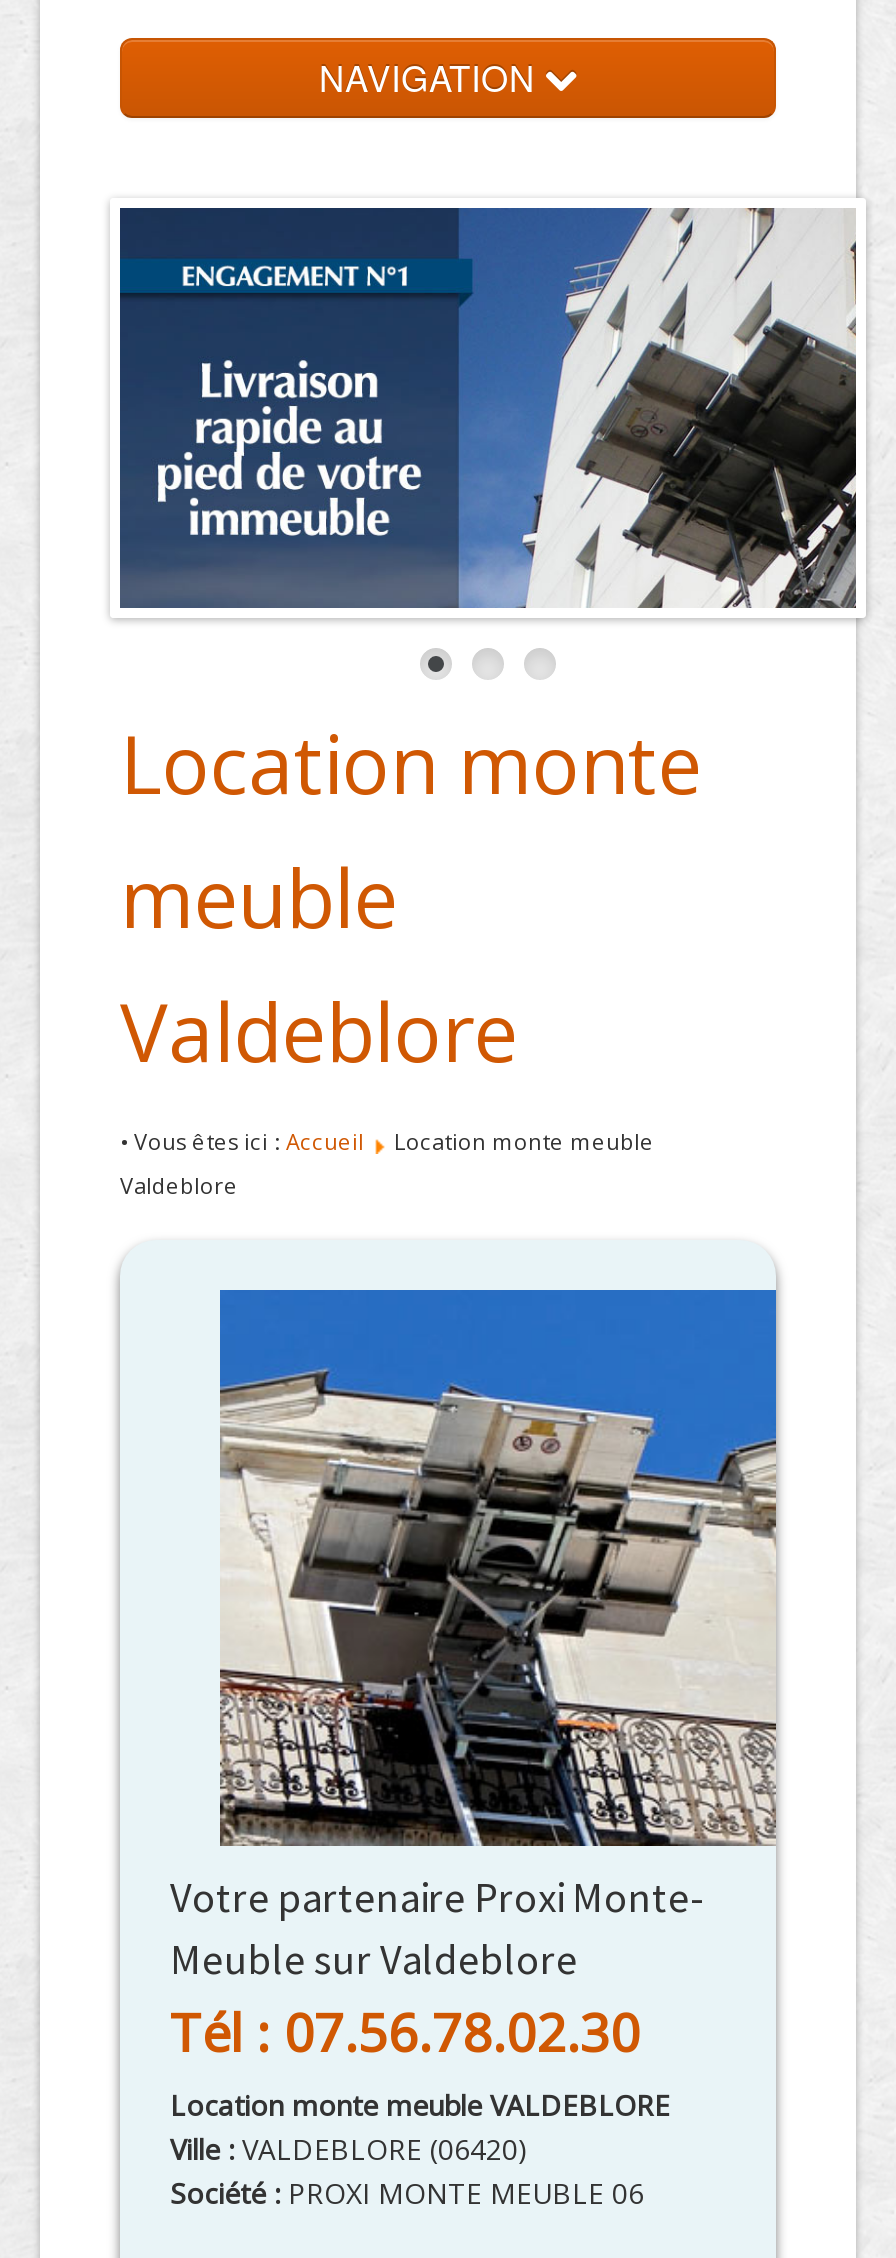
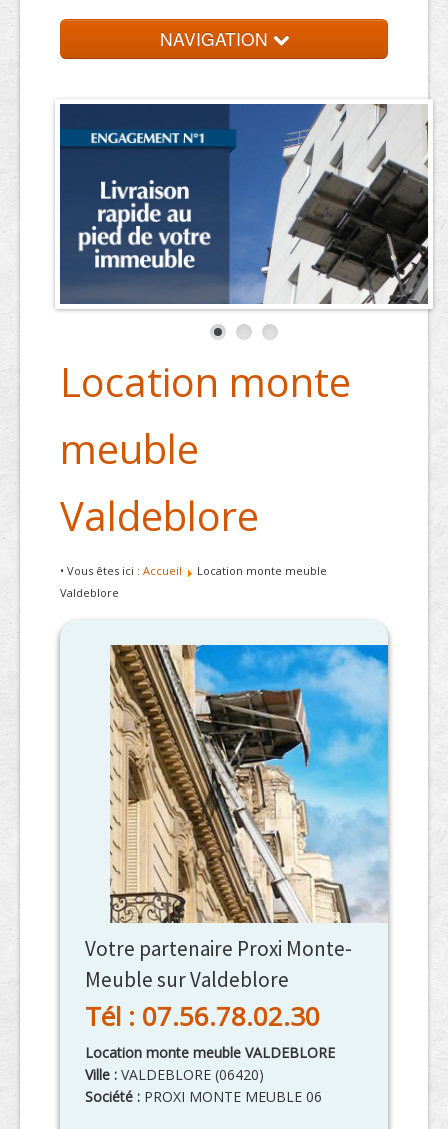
- [image]
+ [image]
